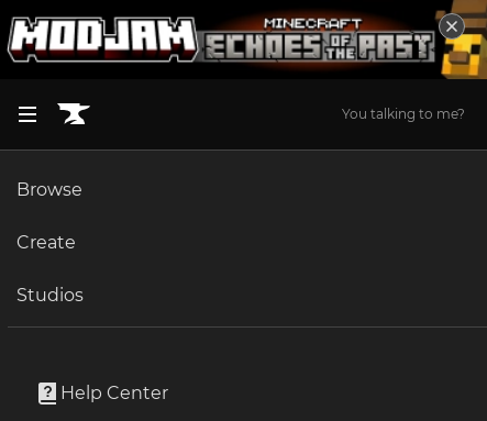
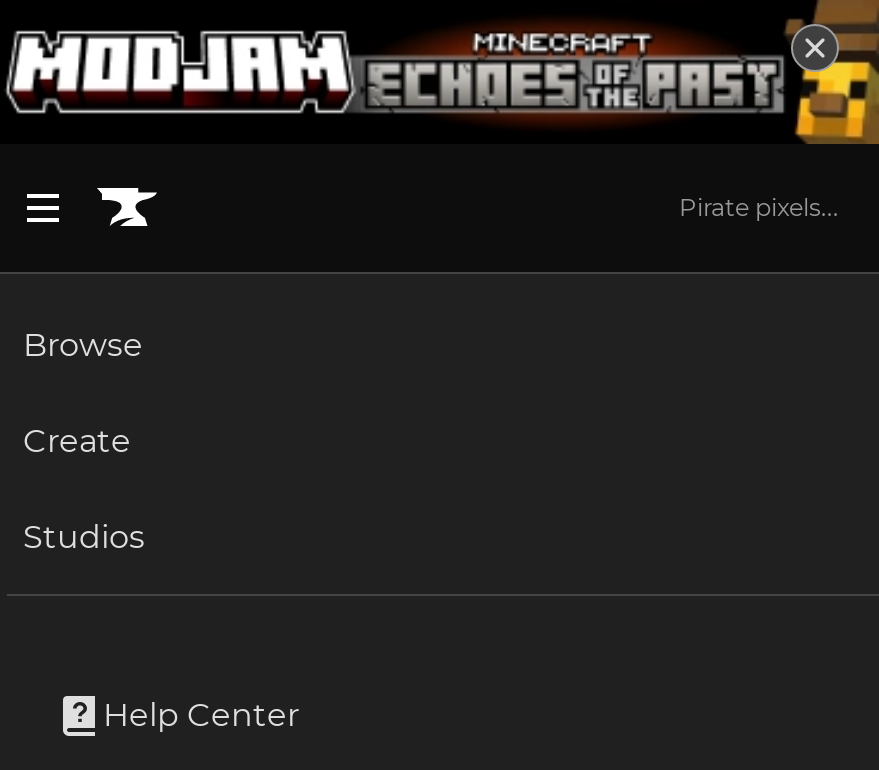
- You talking to me?
+ Pirate pixels...
